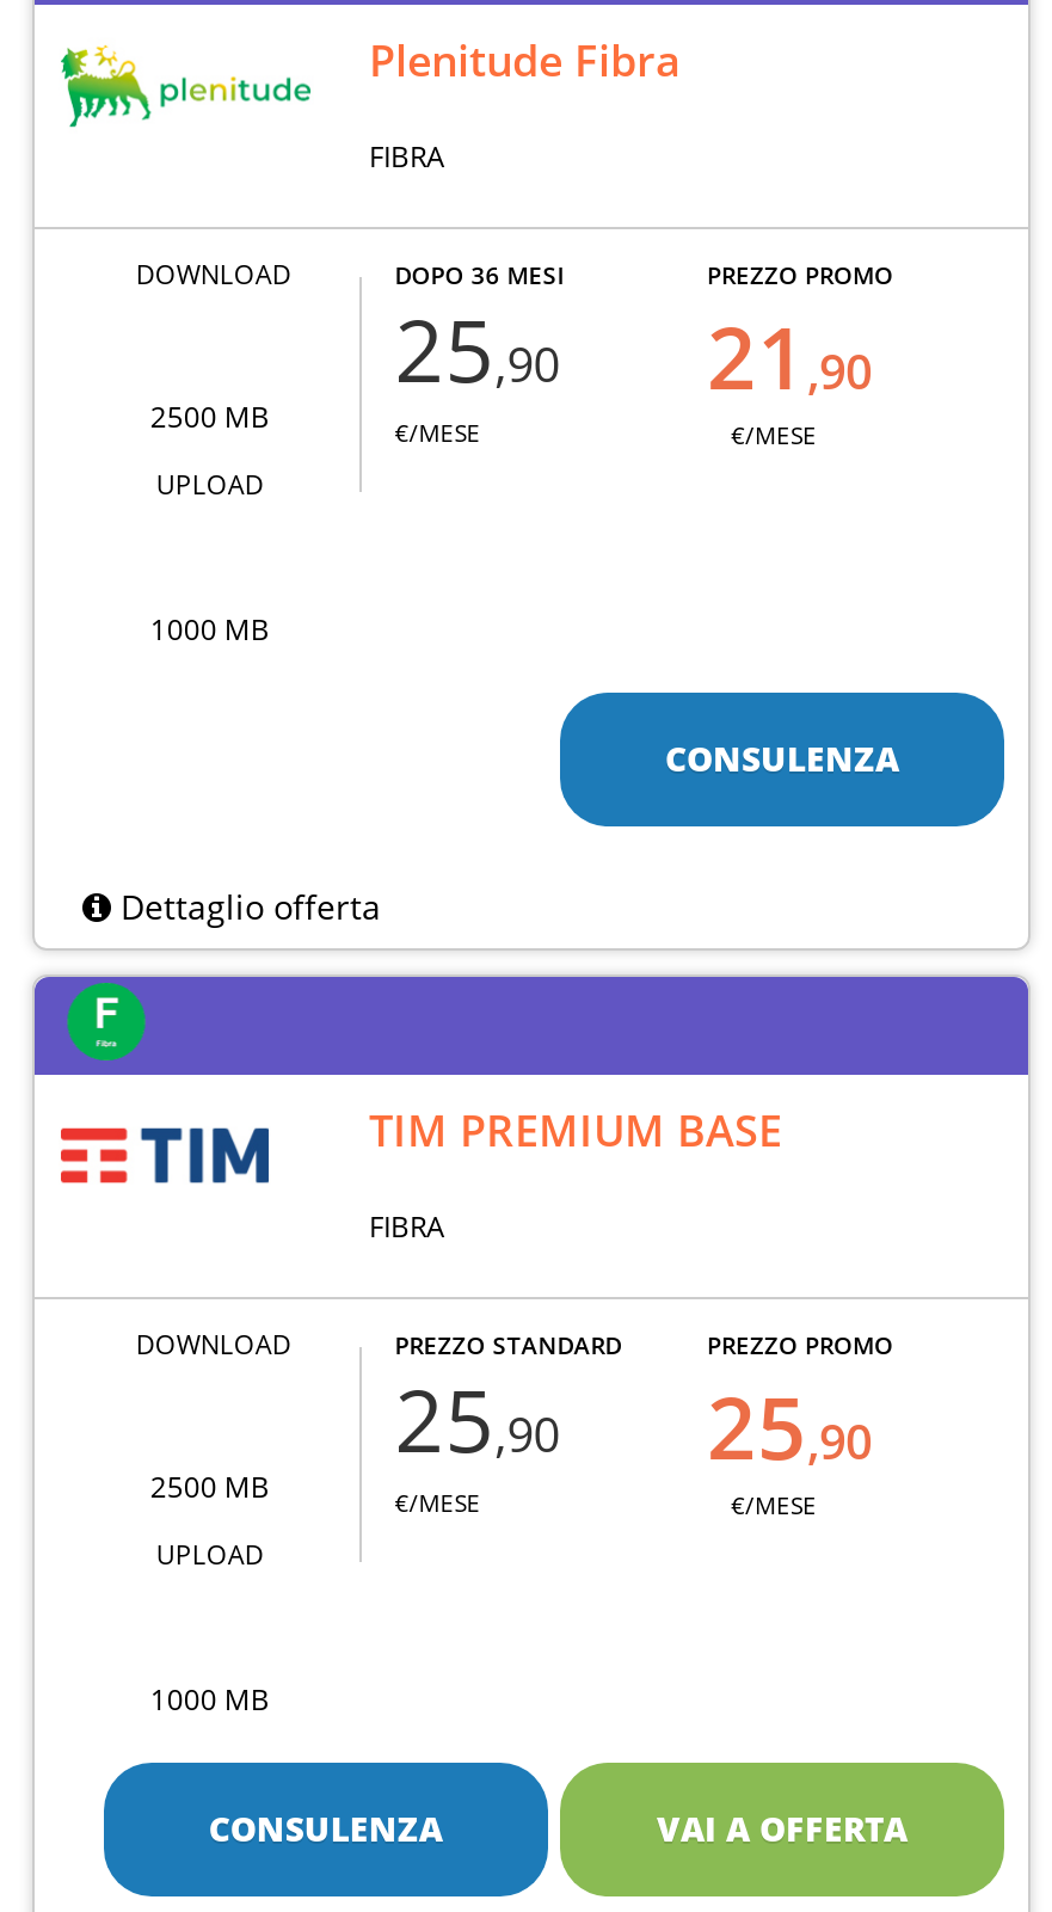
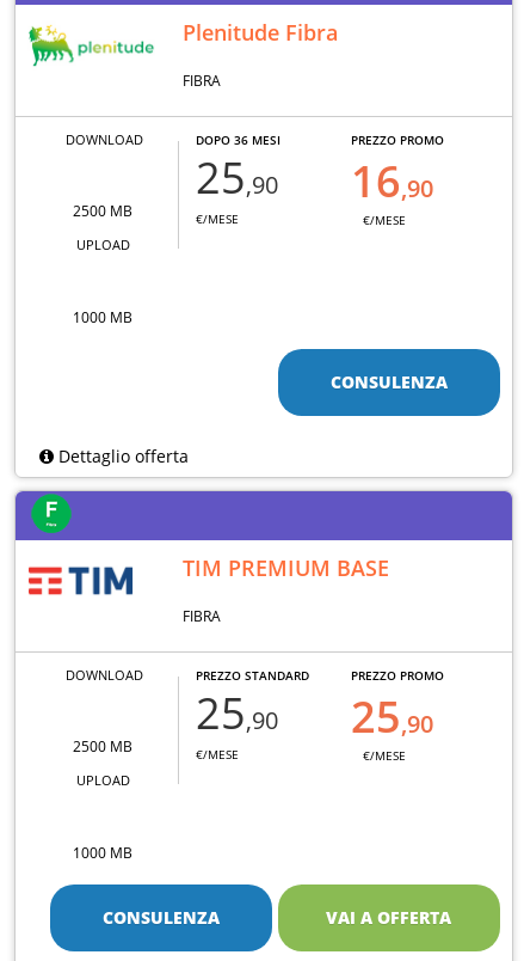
- 25,90 21,90
+ 25,90 16,90
